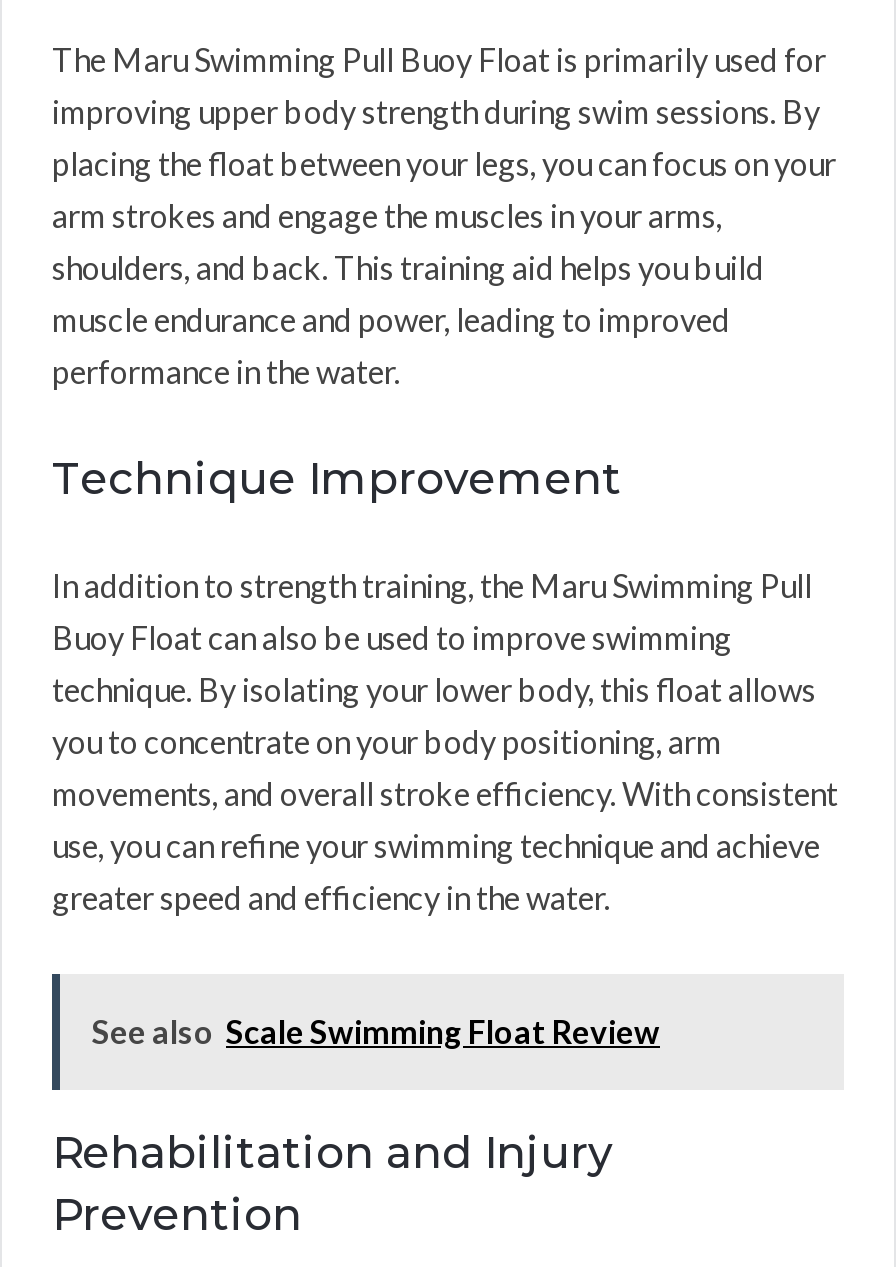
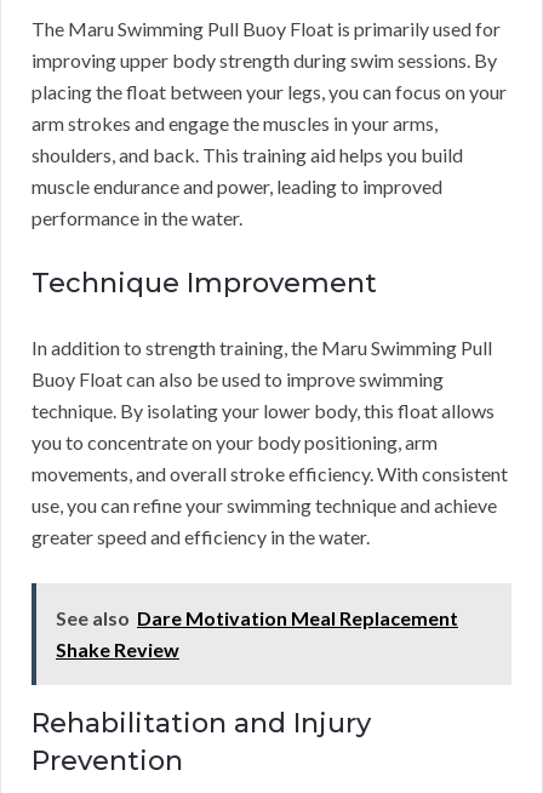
- See also Scale Swimming Float Review
+ See also Dare Motivation Meal Replacement
+ Shake Review
